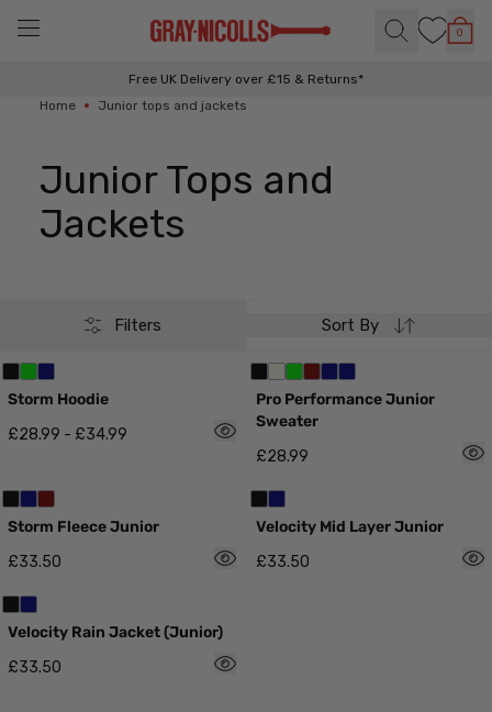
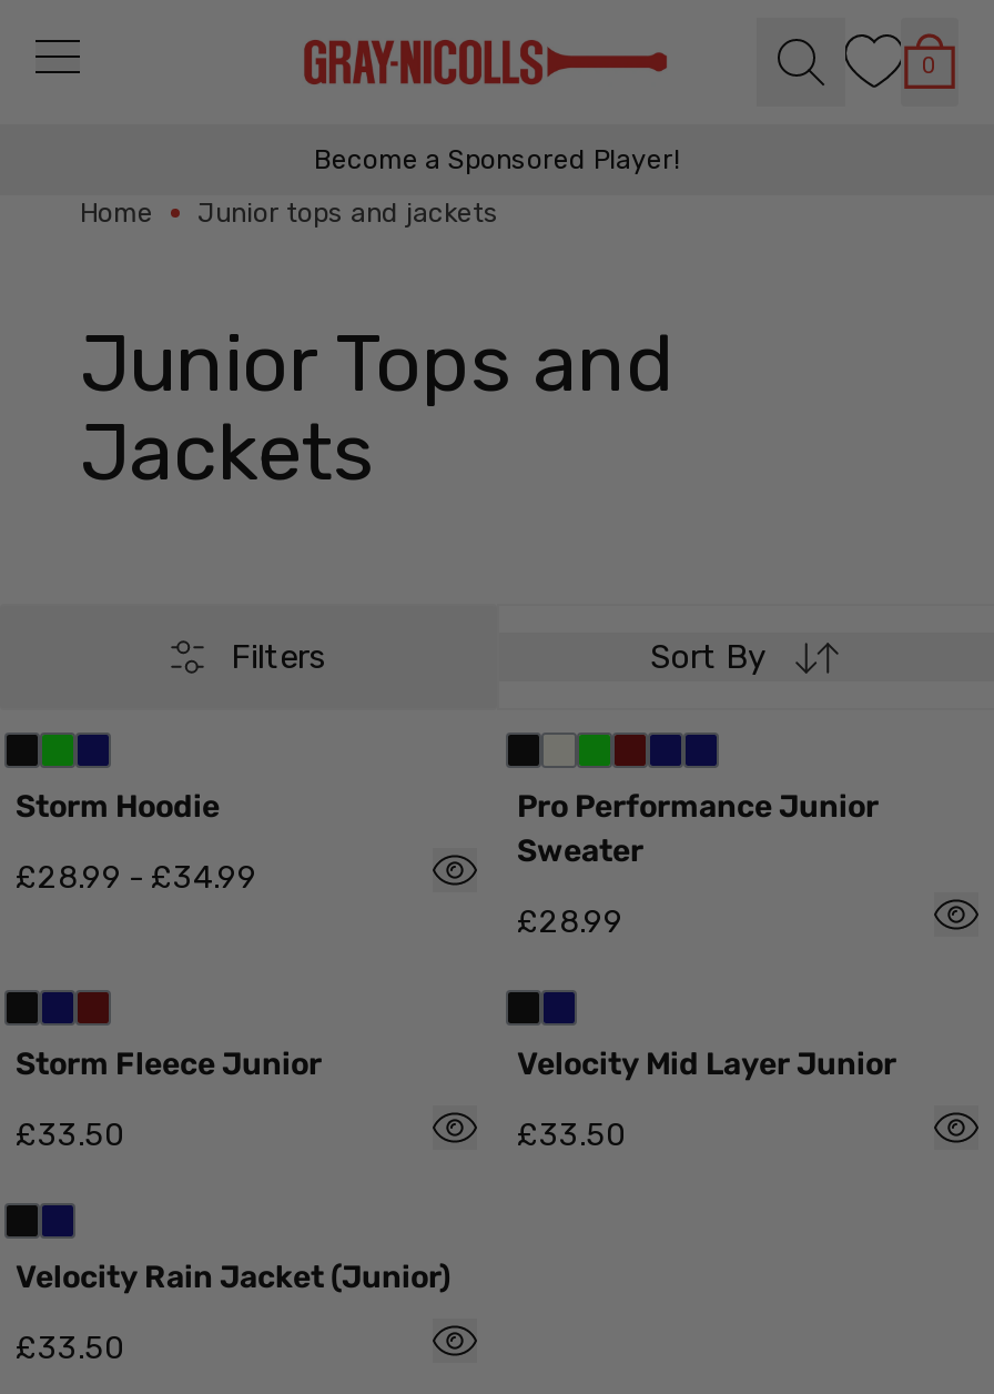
- Free UK Delivery over £15 & Returns*
+ Become a Sponsored Player!
